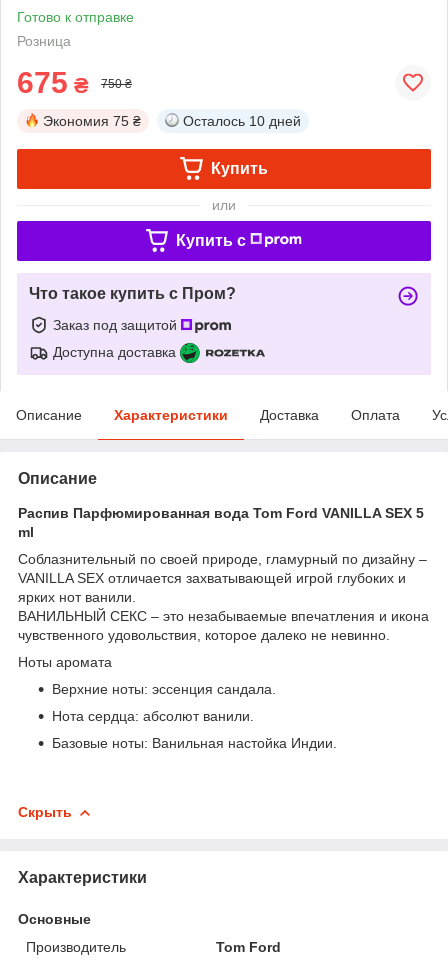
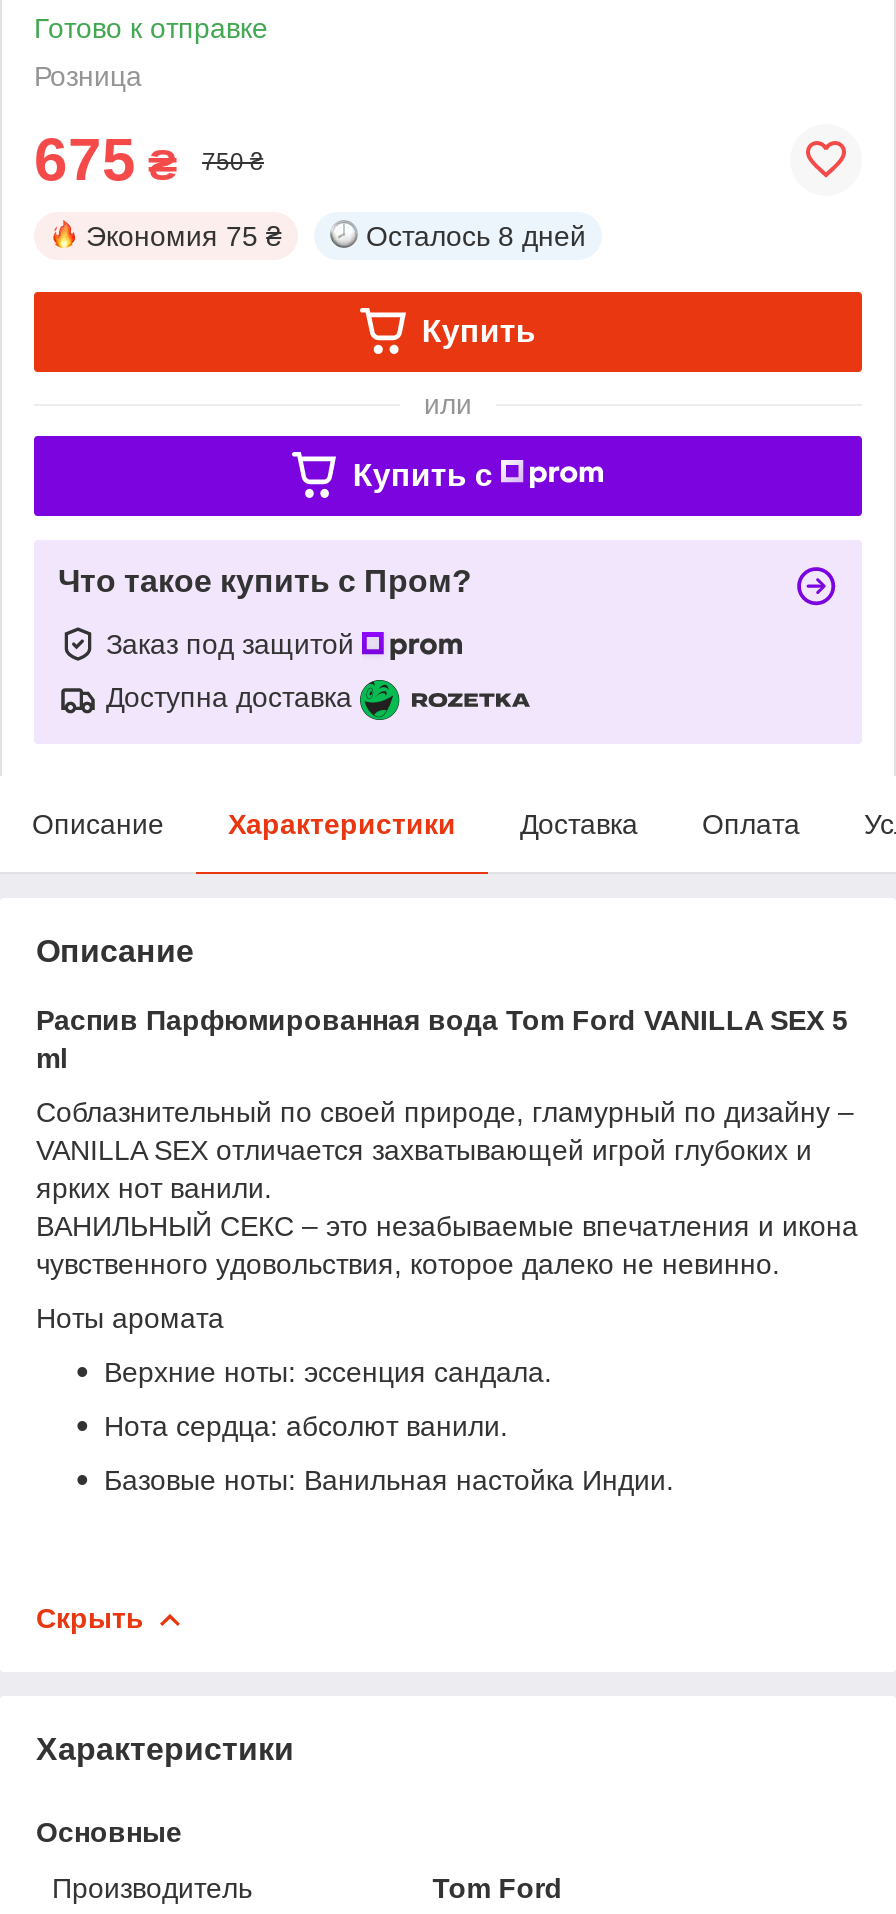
- Осталось 10 дней
+ Осталось 8 дней
